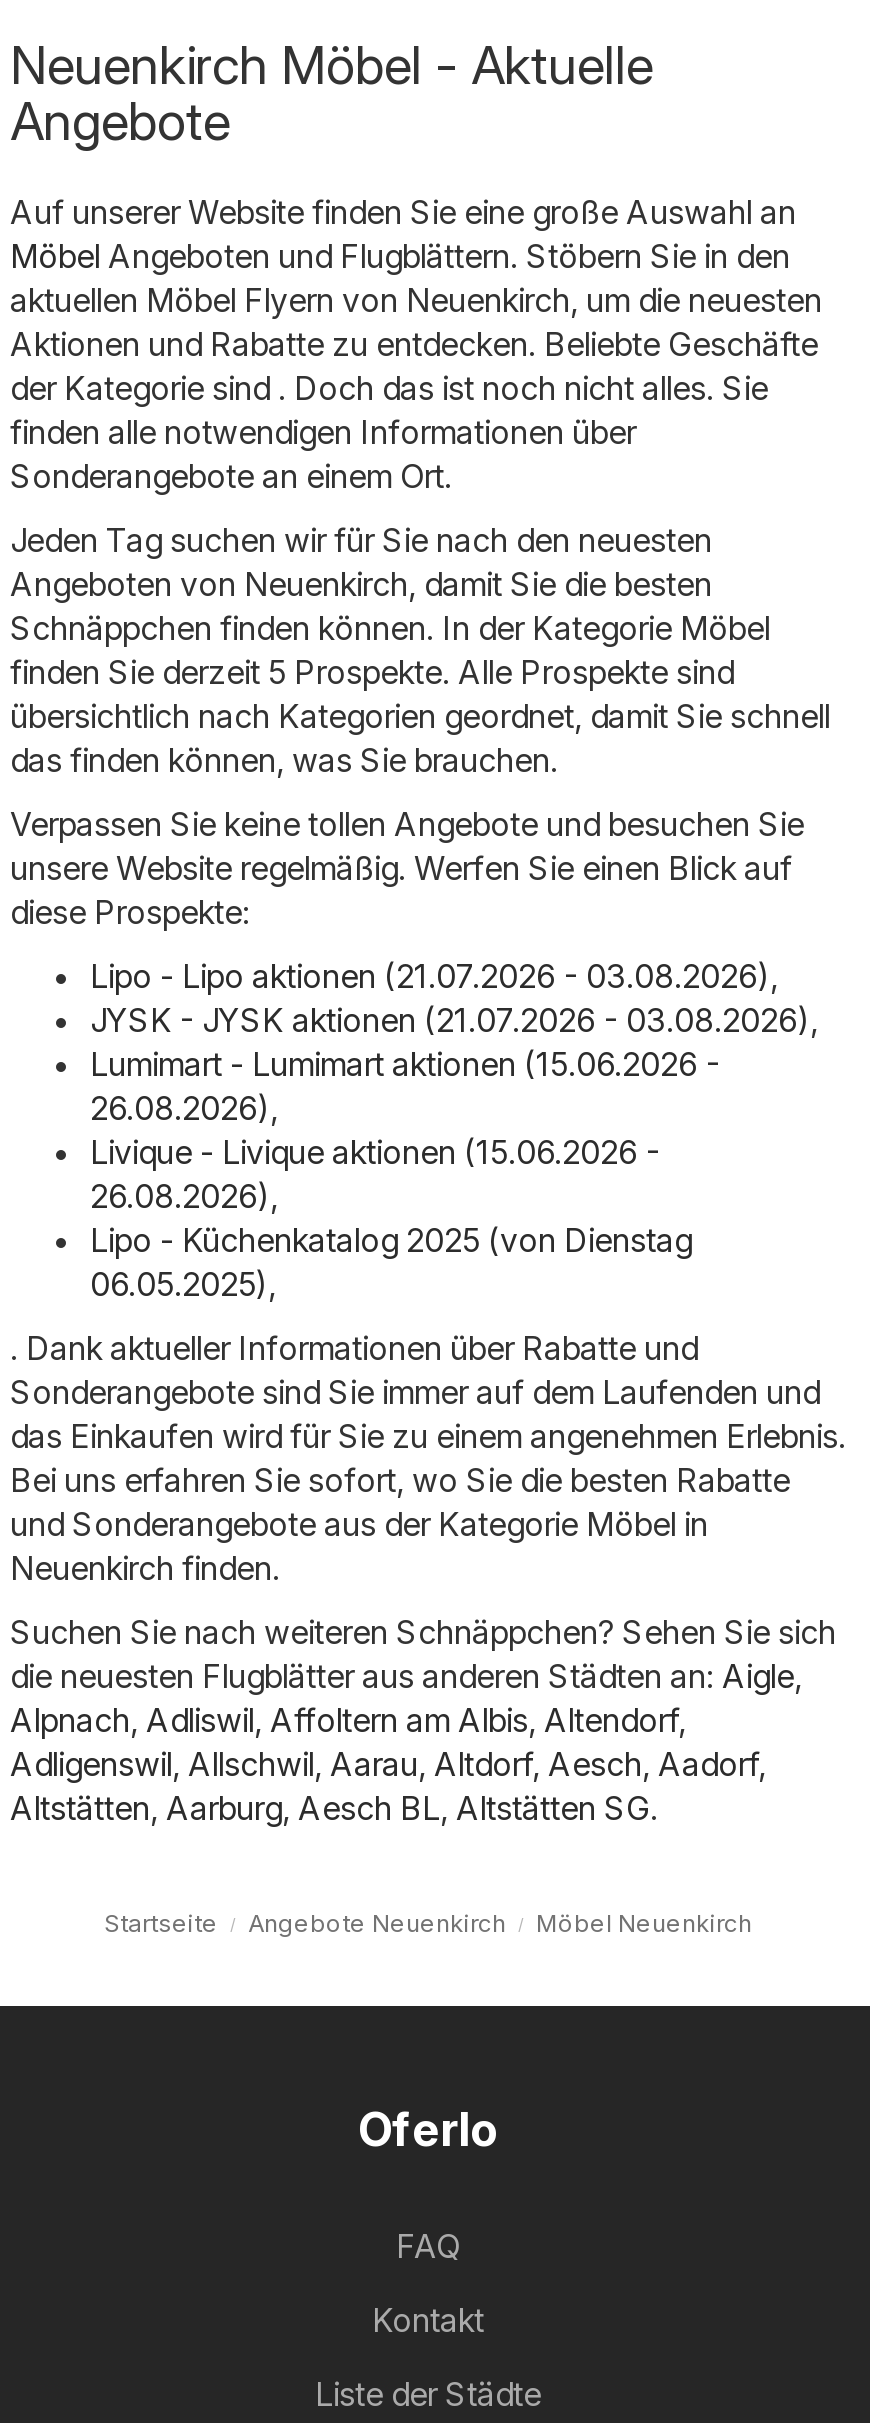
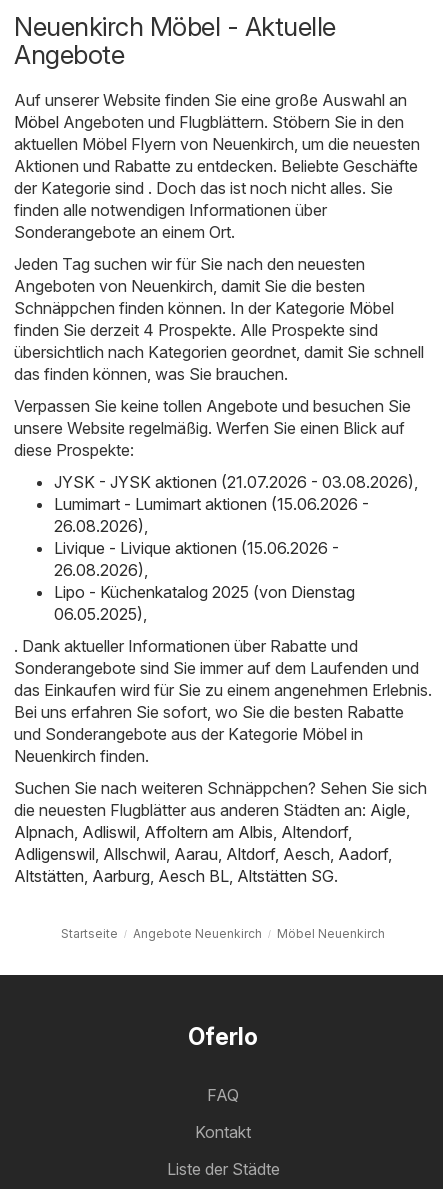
- finden Sie derzeit 5 Prospekte. Alle Prospekte sind
+ finden Sie derzeit 4 Prospekte. Alle Prospekte sind

- Lipo - Lipo aktionen (21.07.2026 - 03.08.2026),
